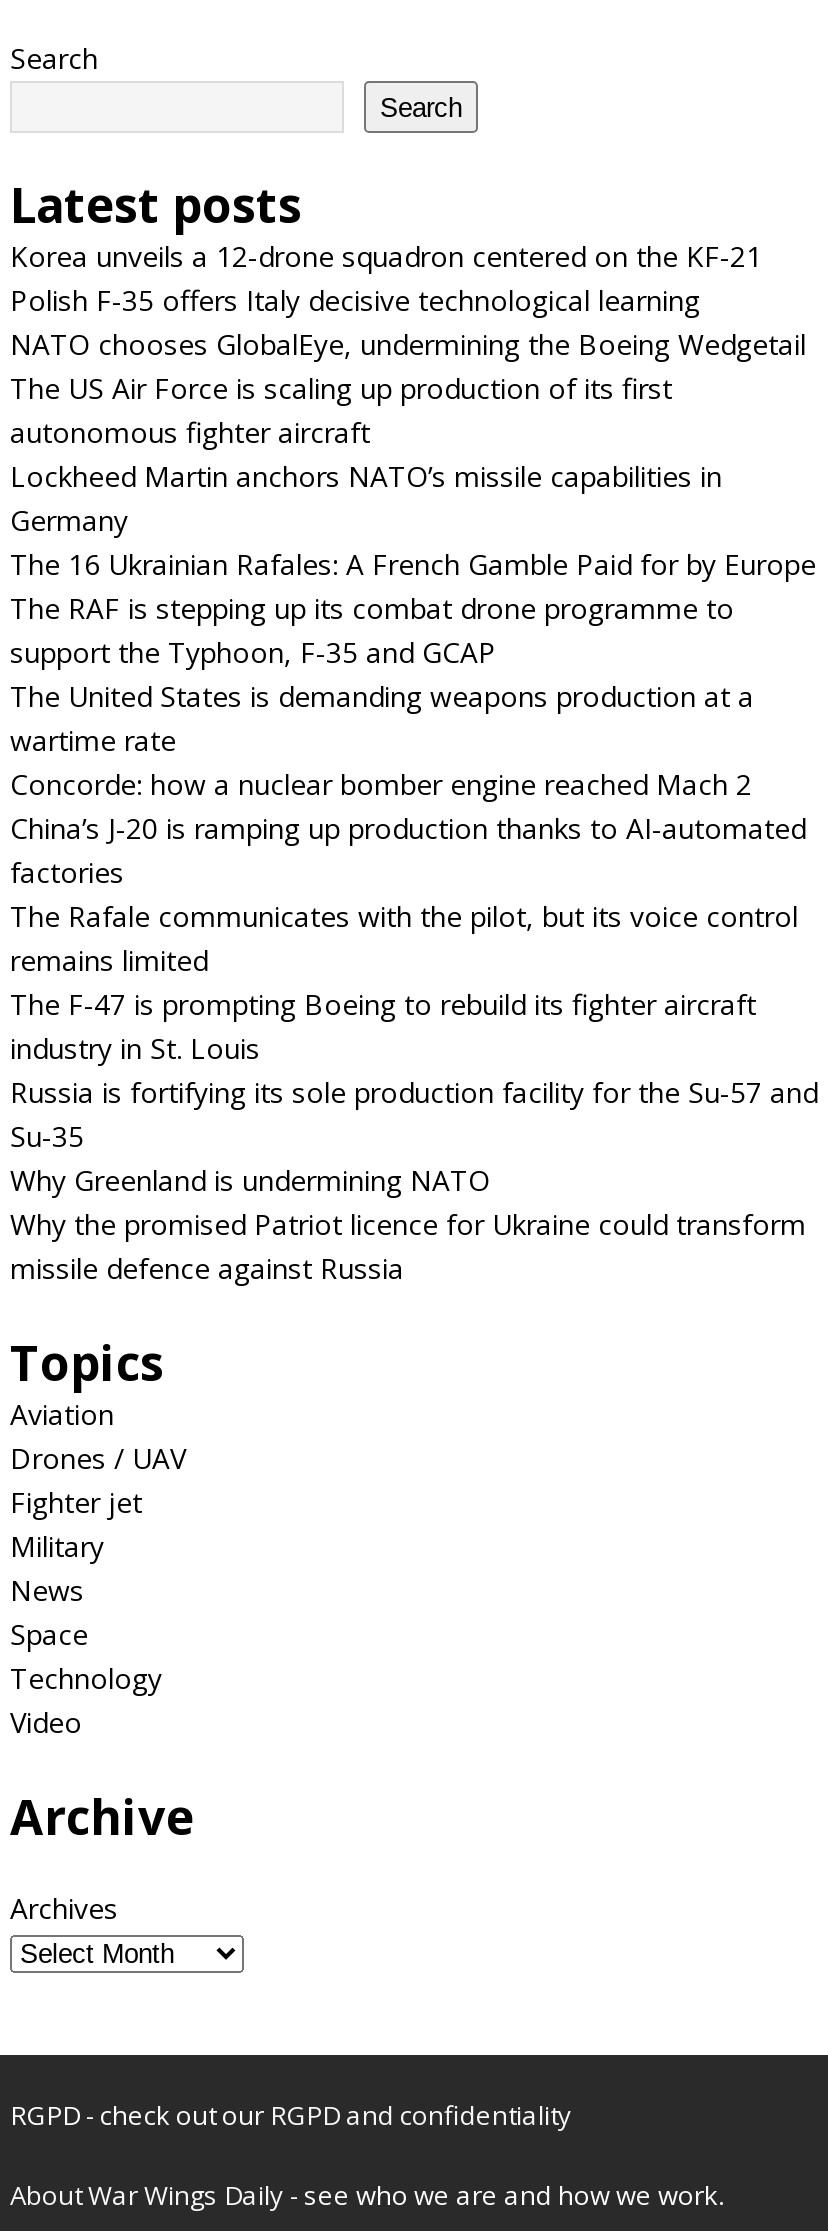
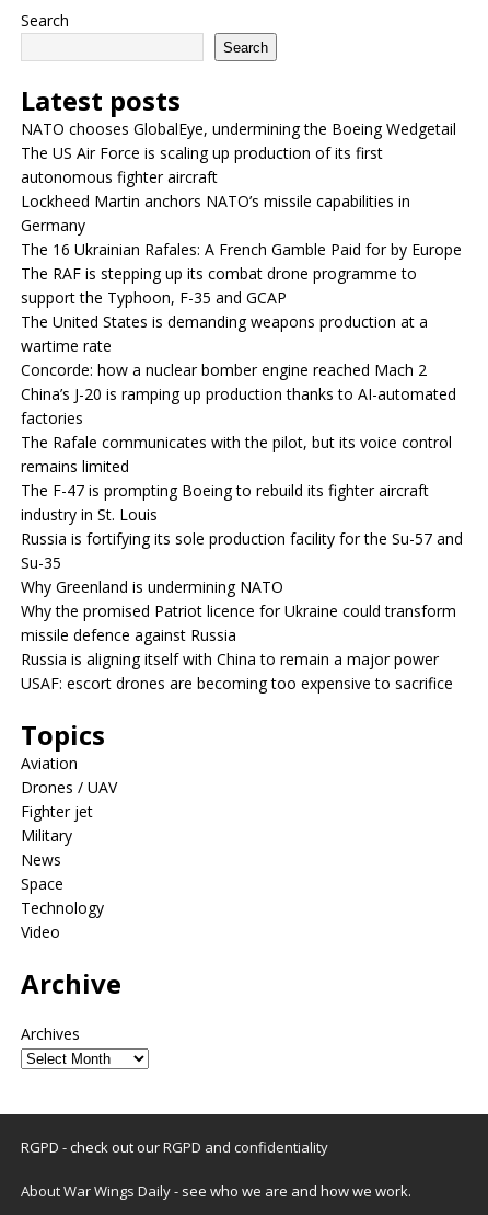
- Korea unveils a 12-drone squadron centered on the KF-21
- Polish F-35 offers Italy decisive technological learning

moved up: NATO chooses GlobalEye, undermining the Boeing Wedgetail | The US Air Force is scaling up production of its first | autonomous fighter aircraft | ... | Why the promised Patriot licence for Ukraine could transform | missile defence against Russia

+ Russia is aligning itself with China to remain a major power
+ USAF: escort drones are becoming too expensive to sacrifice
